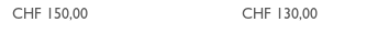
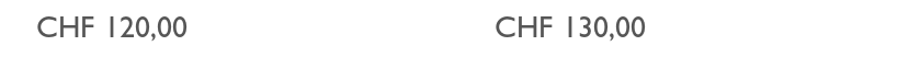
- CHF 150,00
+ CHF 120,00
